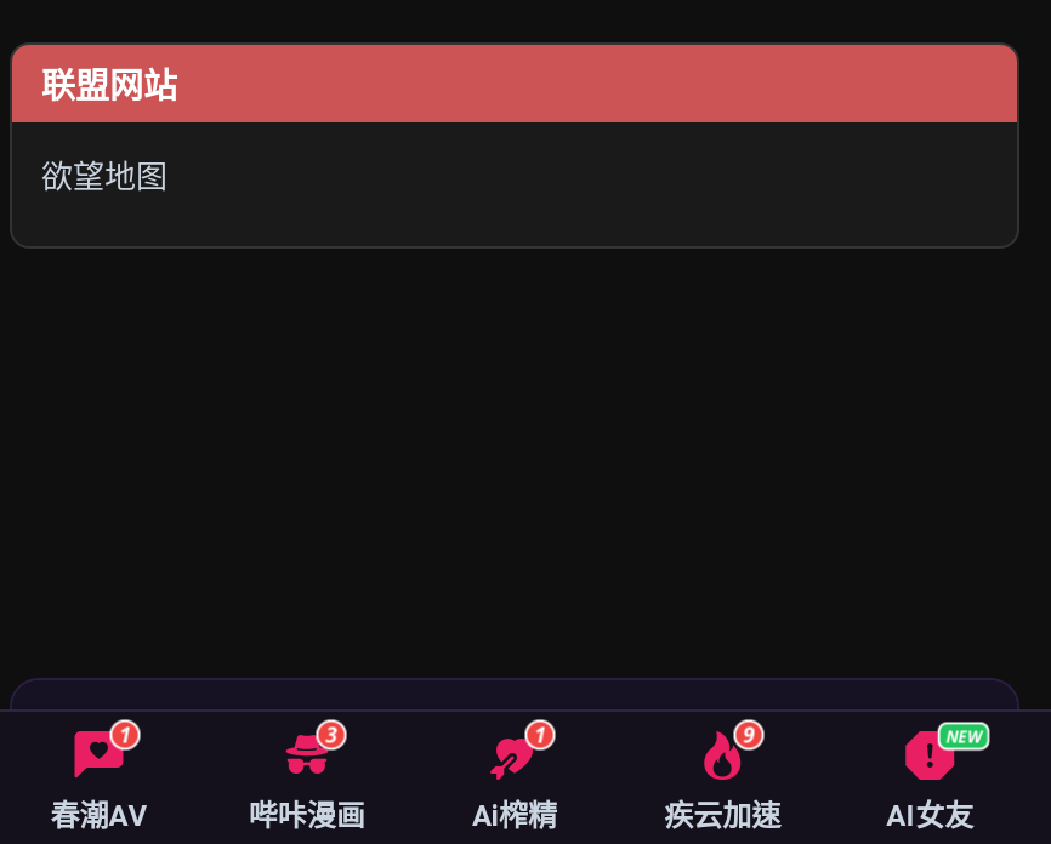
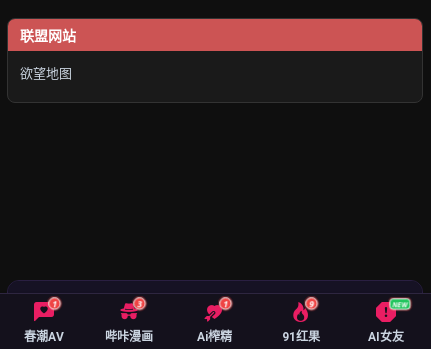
- 疾云加速
+ 91红果
